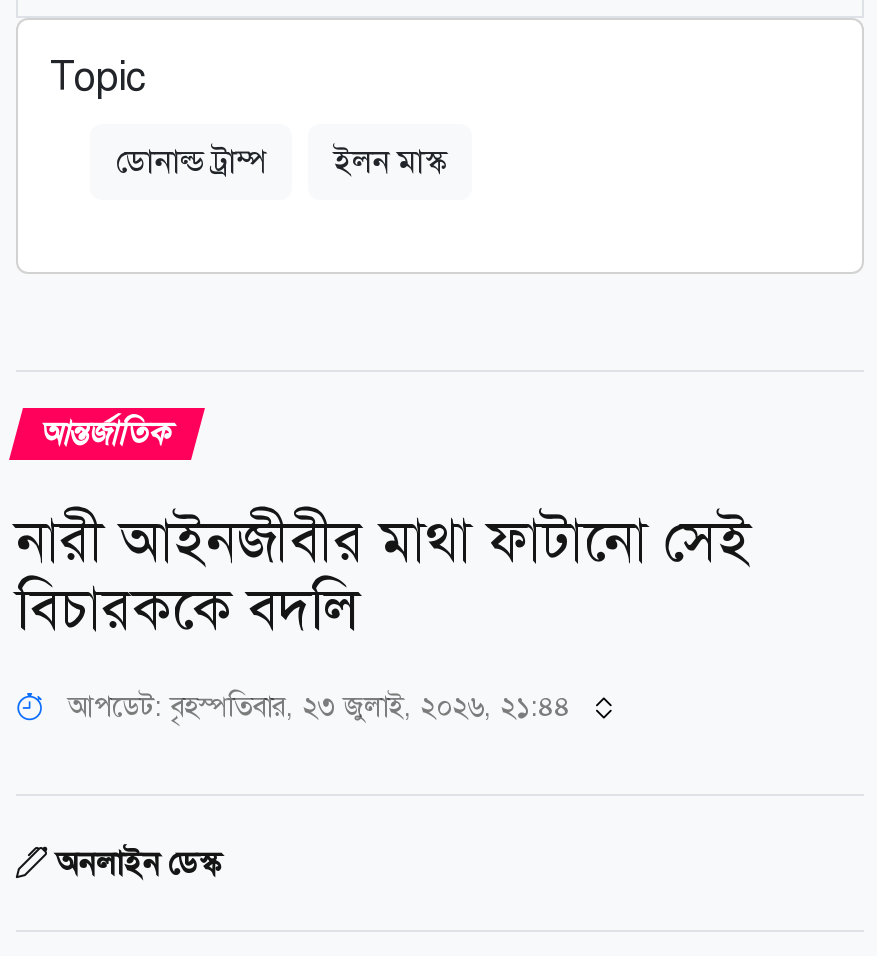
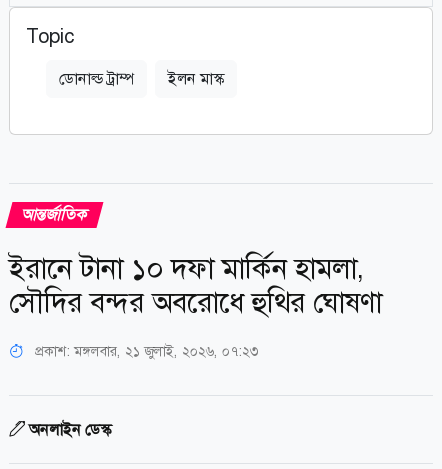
- নারী আইনজীবীর মাথা ফাটানো সেই
- বিচারককে বদলি
+ ইরানে টানা ১০ দফা মার্কিন হামলা,
+ সৌদির বন্দর অবরোধে হুথির ঘোষণা

- আপডেট: বৃহস্পতিবার, ২৩ জুলাই, ২০২৬, ২১:৪৪
+ প্রকাশ: মঙ্গলবার, ২১ জুলাই, ২০২৬, ০৭:২৩
